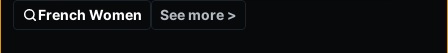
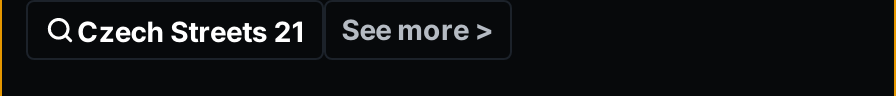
- French Women
+ Czech Streets 21
